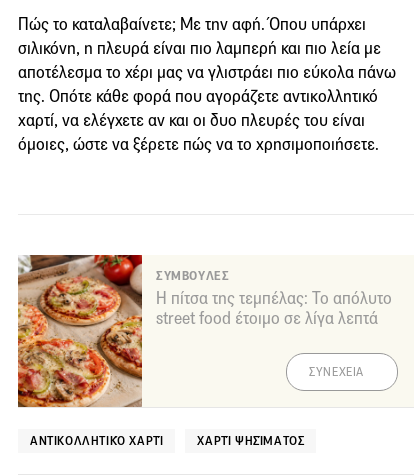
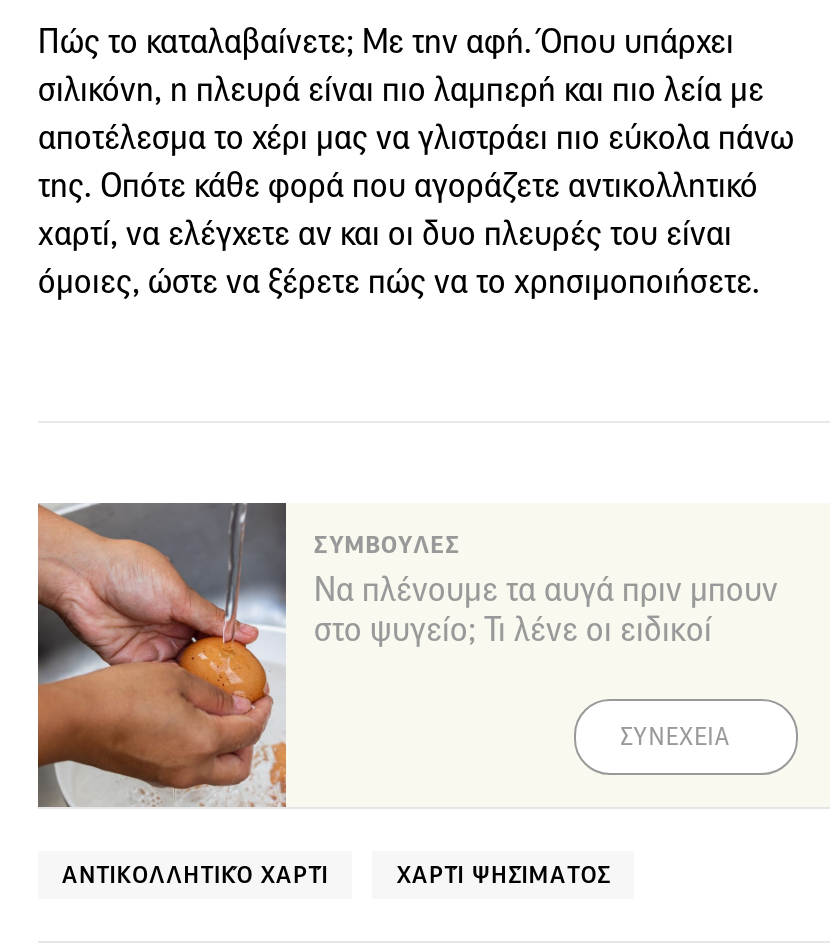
- [image]
- Η πίτσα της τεμπέλας: Το απόλυτο
- street food έτοιμο σε λίγα λεπτά
+ [image]
+ Να πλένουμε τα αυγά πριν μπουν
+ στο ψυγείο; Τι λένε οι ειδικοί
